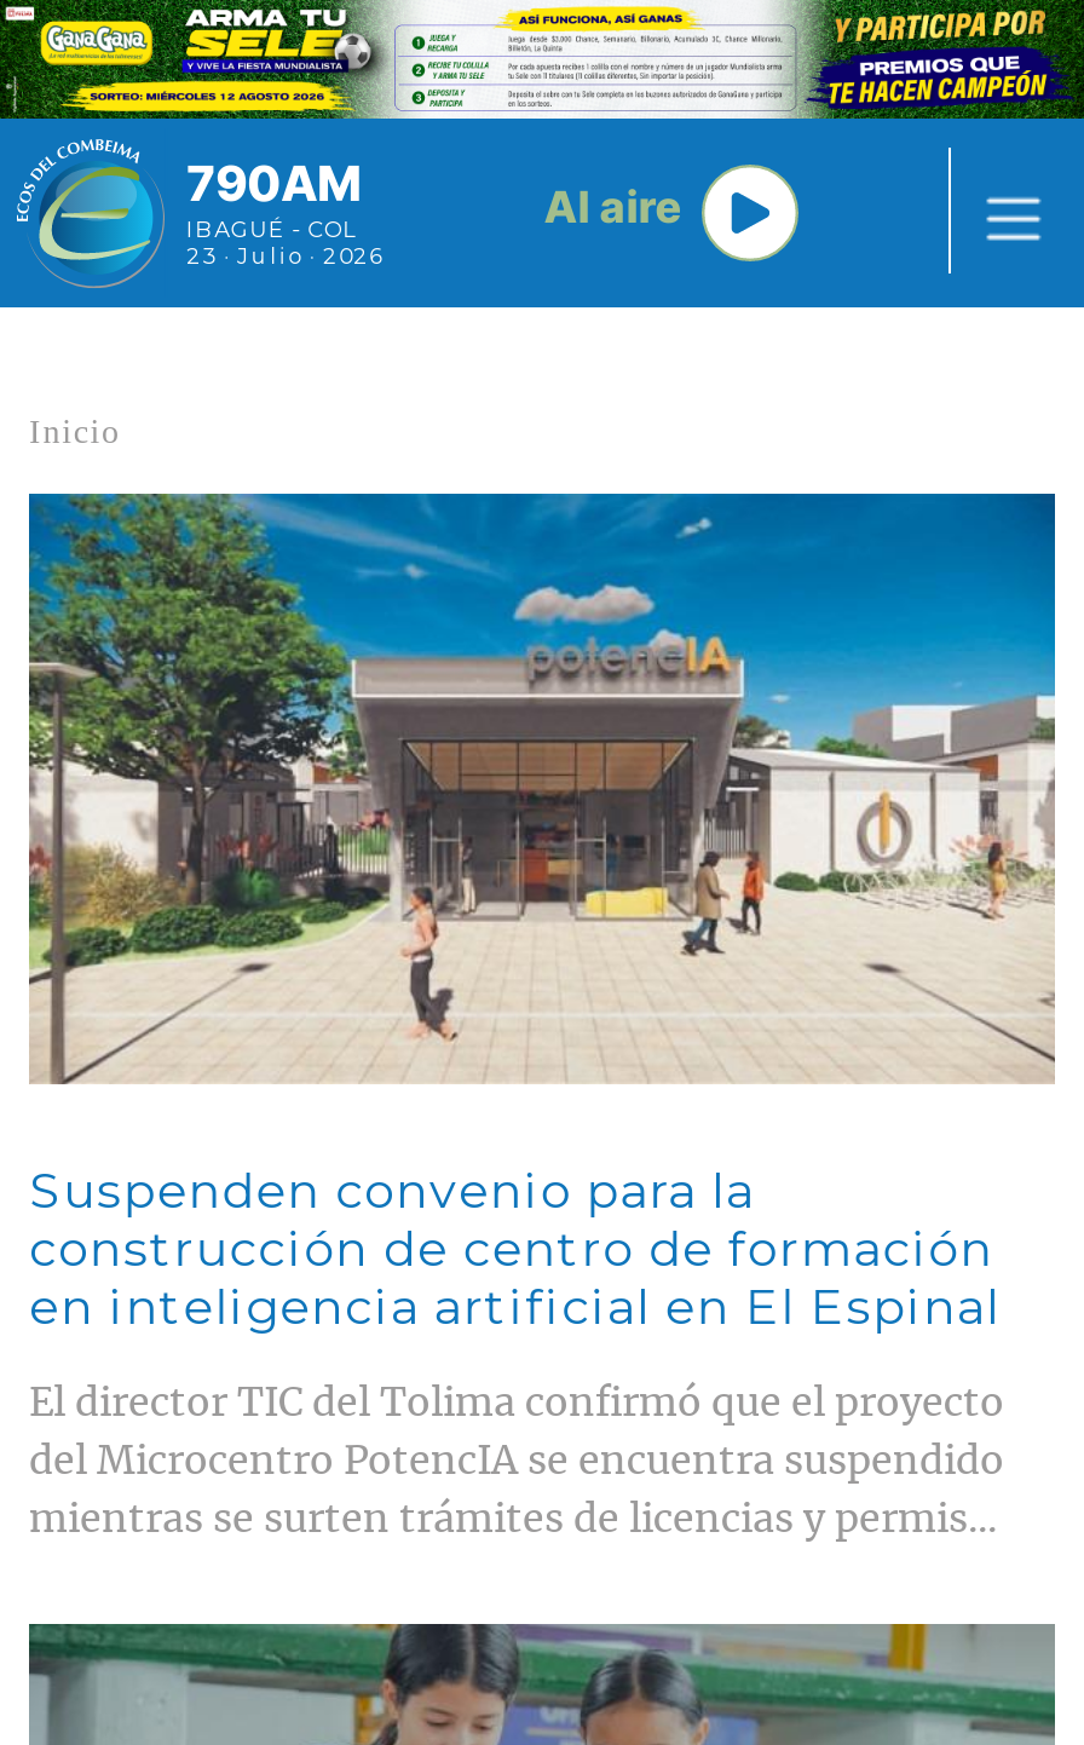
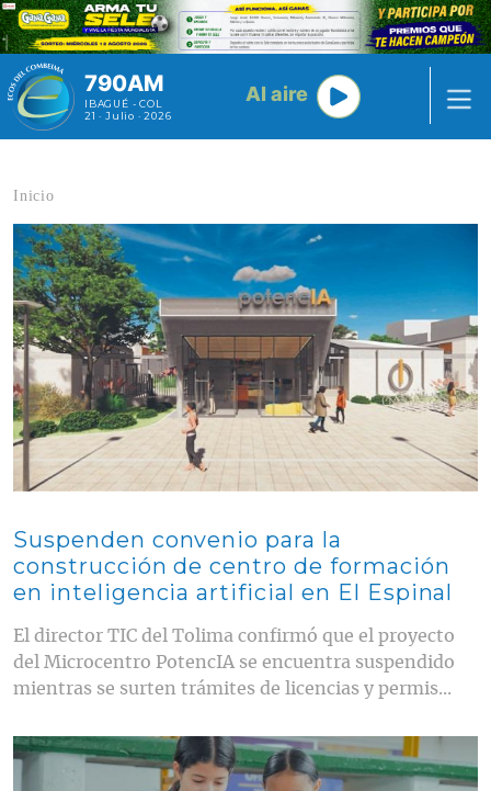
- 23 · Julio · 2026
+ 21 · Julio · 2026
